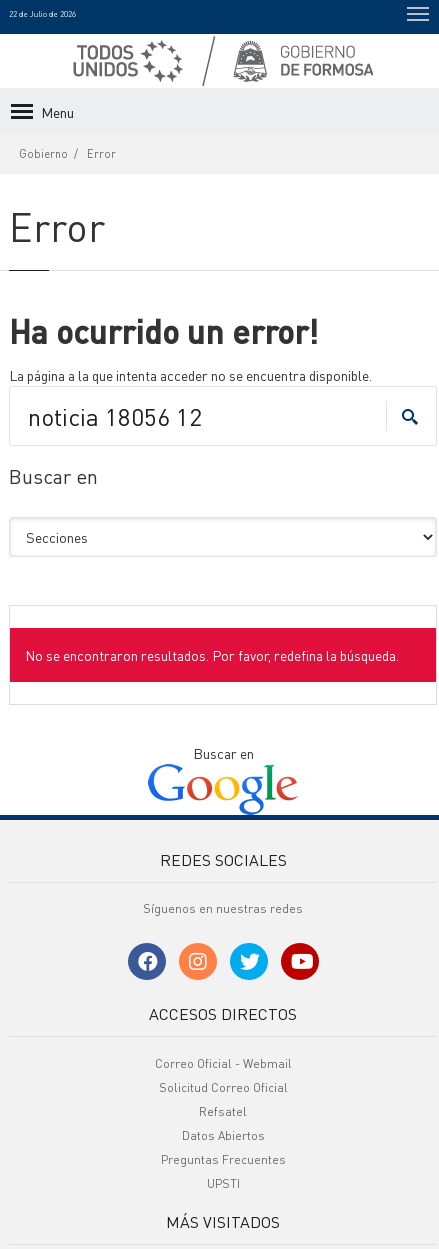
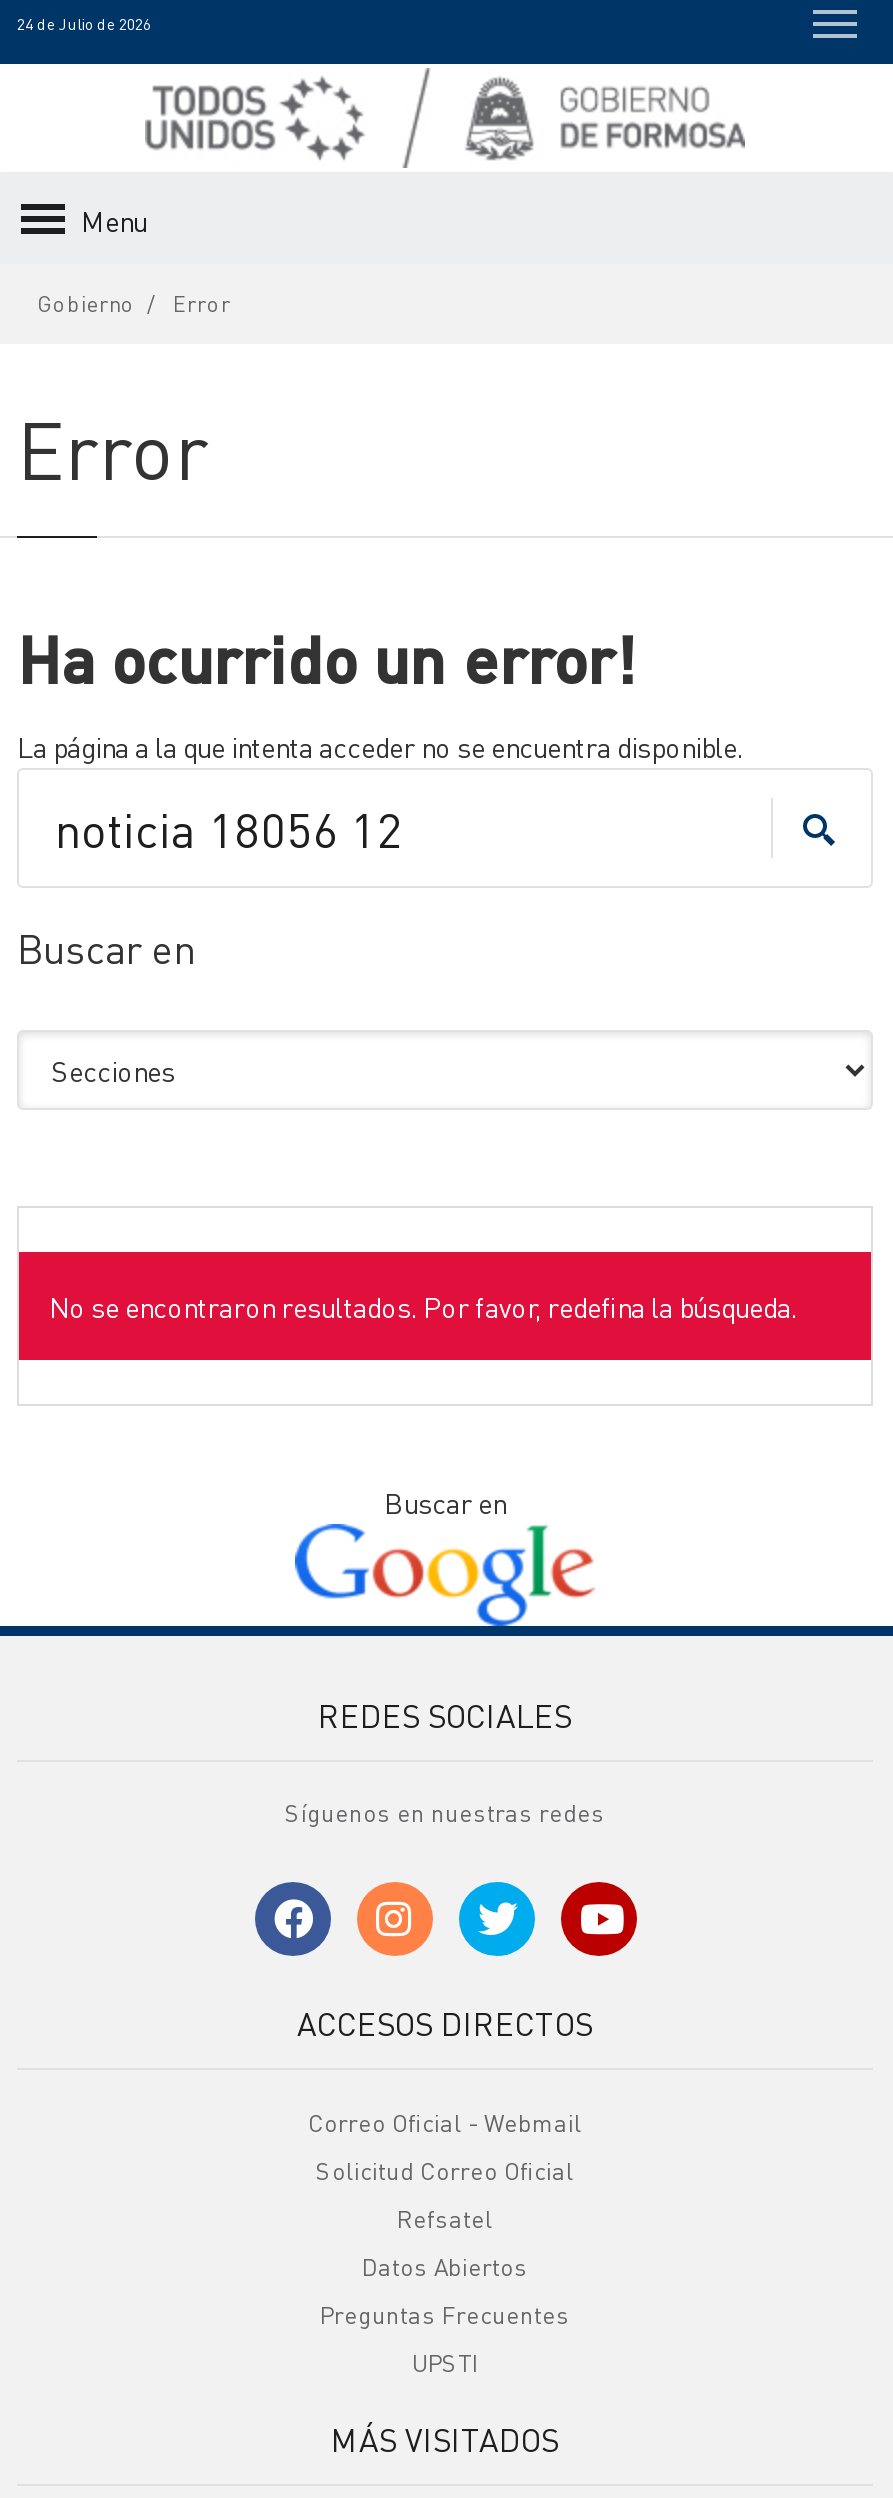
- 22 de Julio de 2026
+ 24 de Julio de 2026
